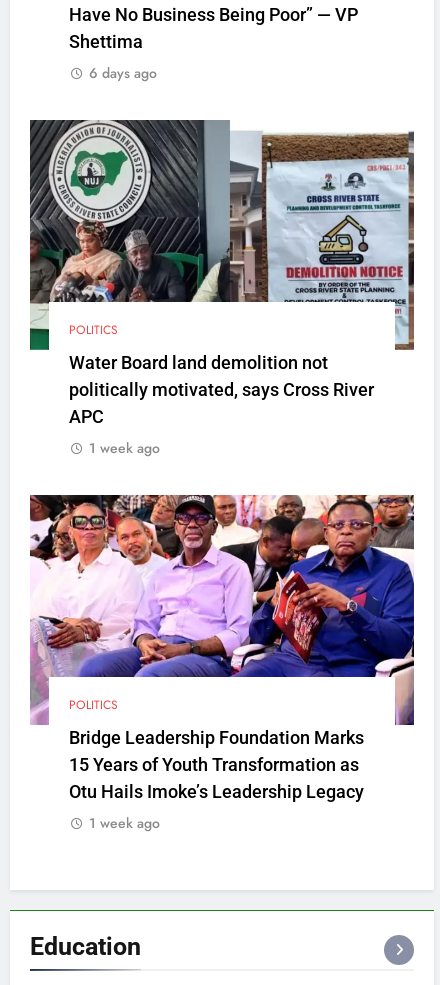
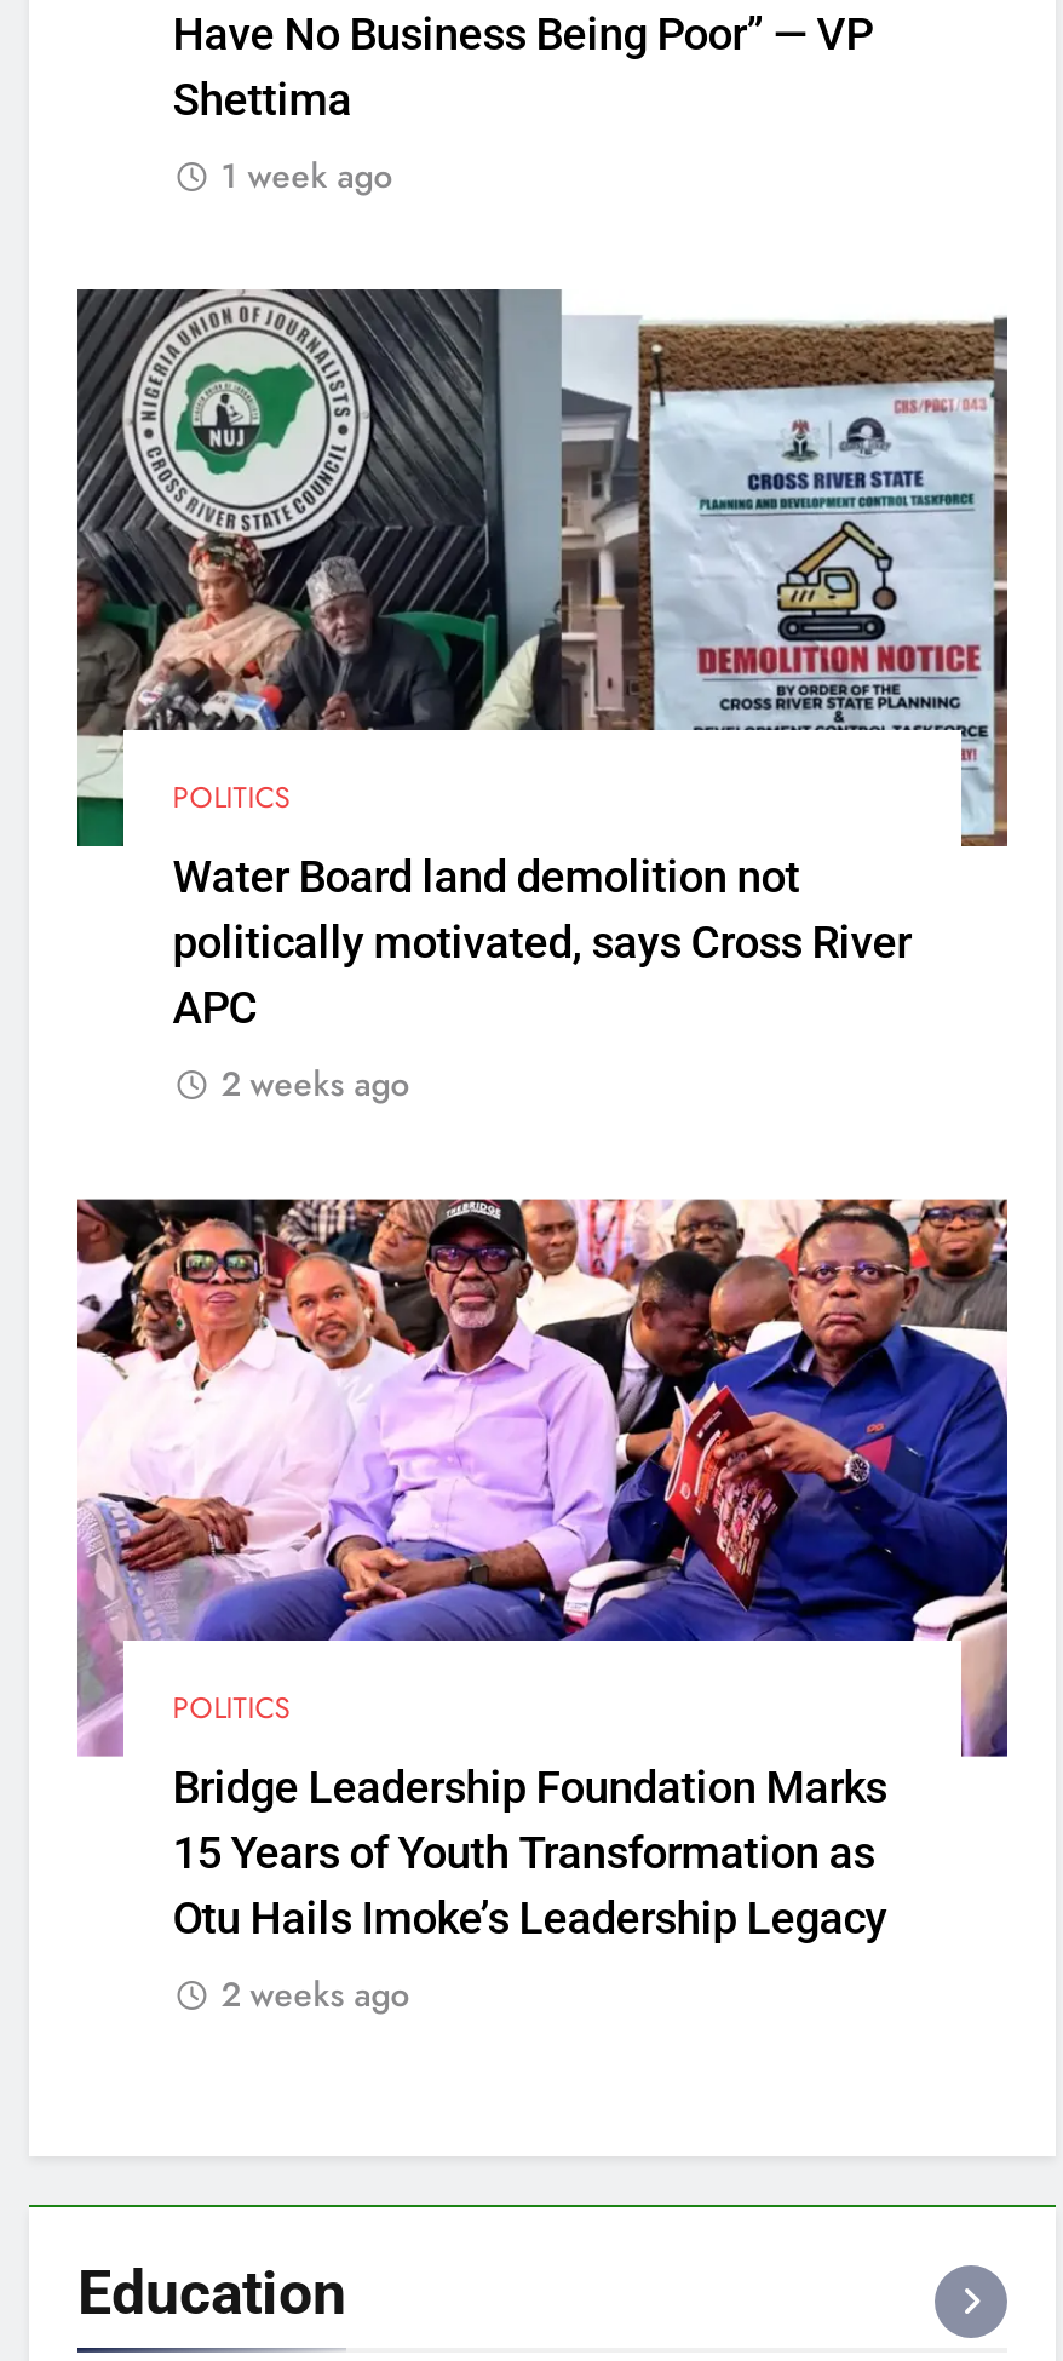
- 6 days ago
+ 1 week ago

- 1 week ago
+ 2 weeks ago

- 1 week ago
+ 2 weeks ago
